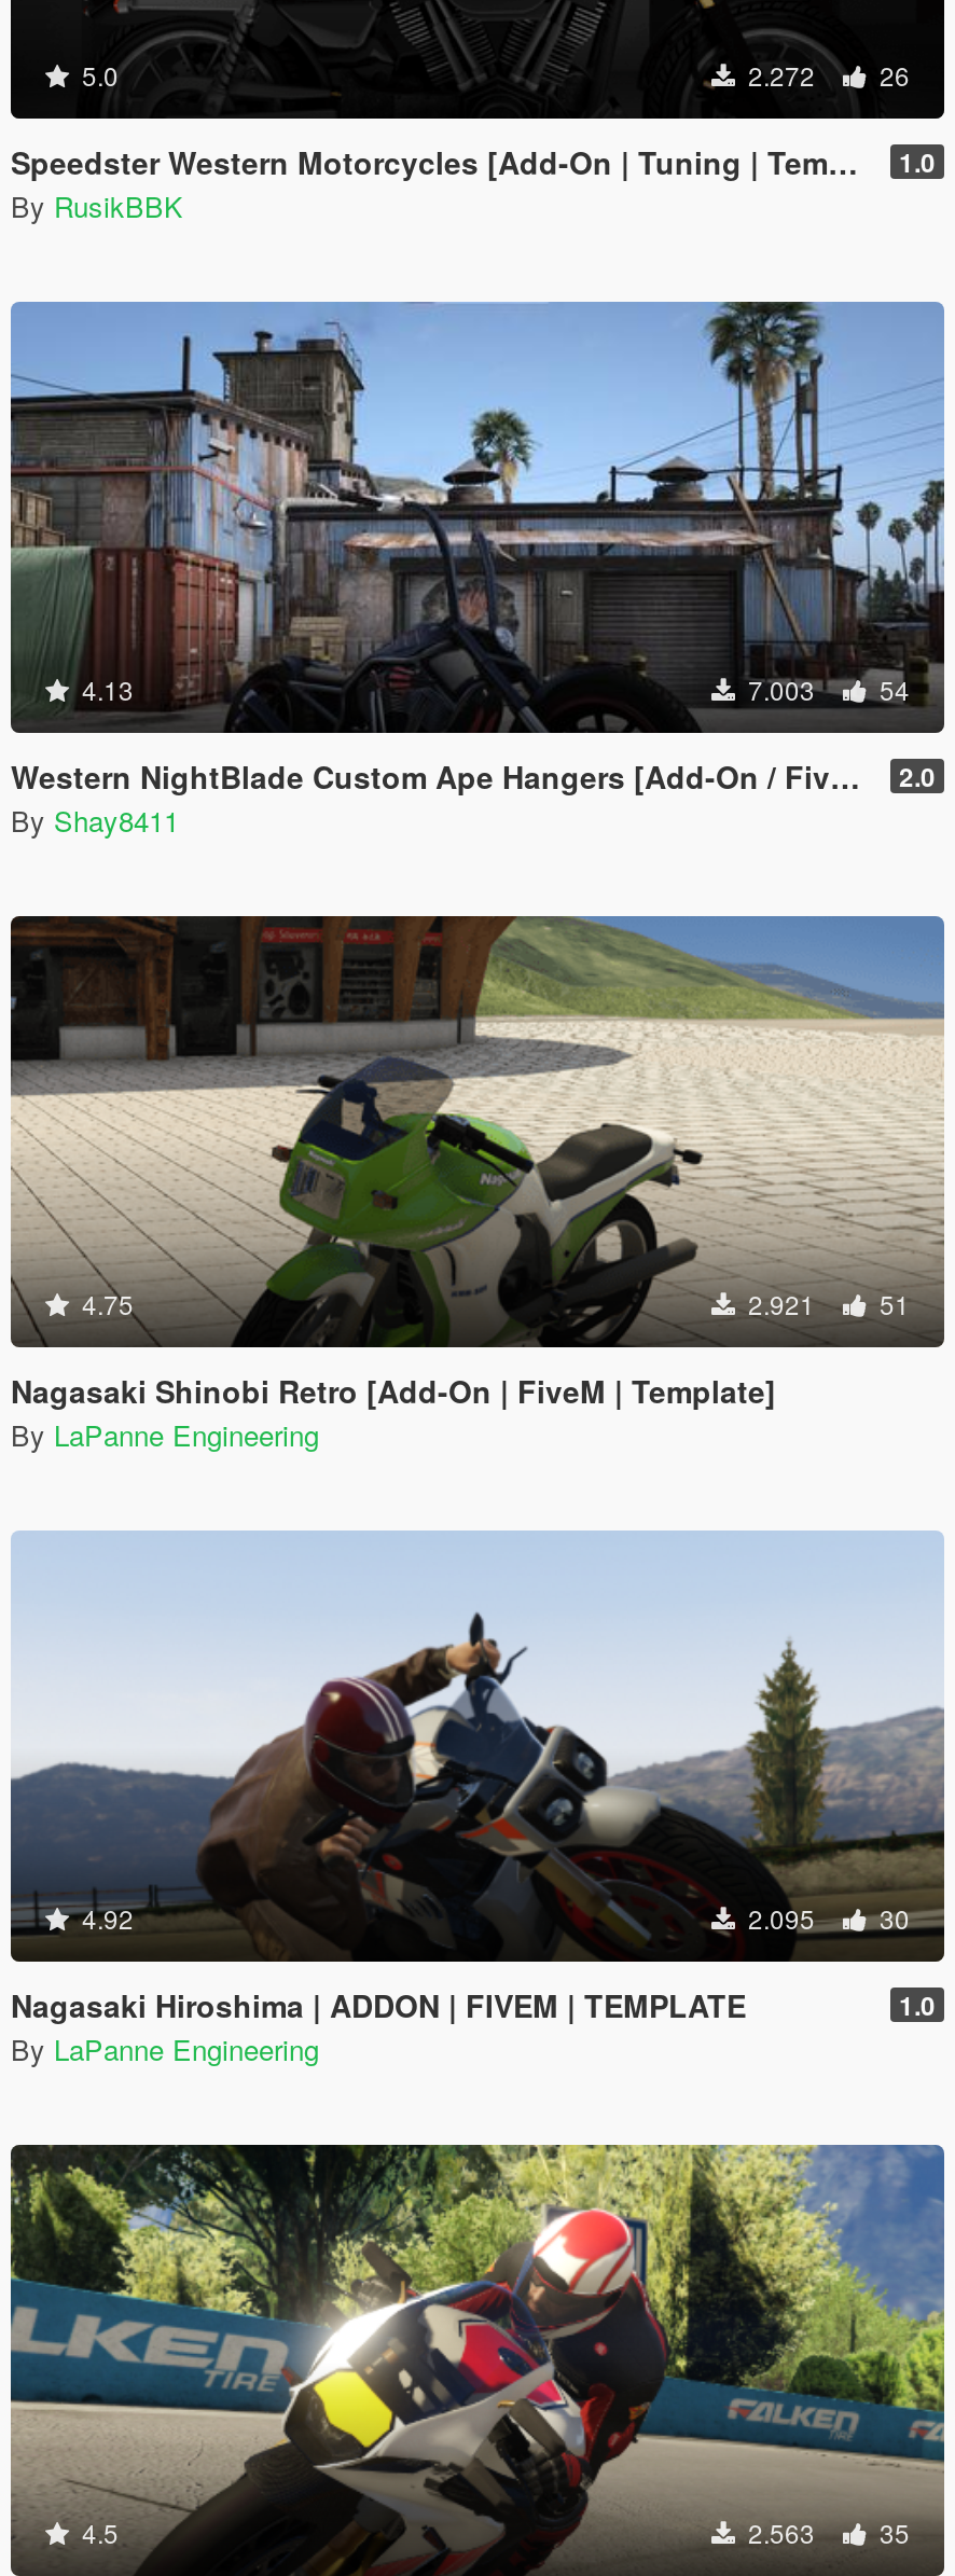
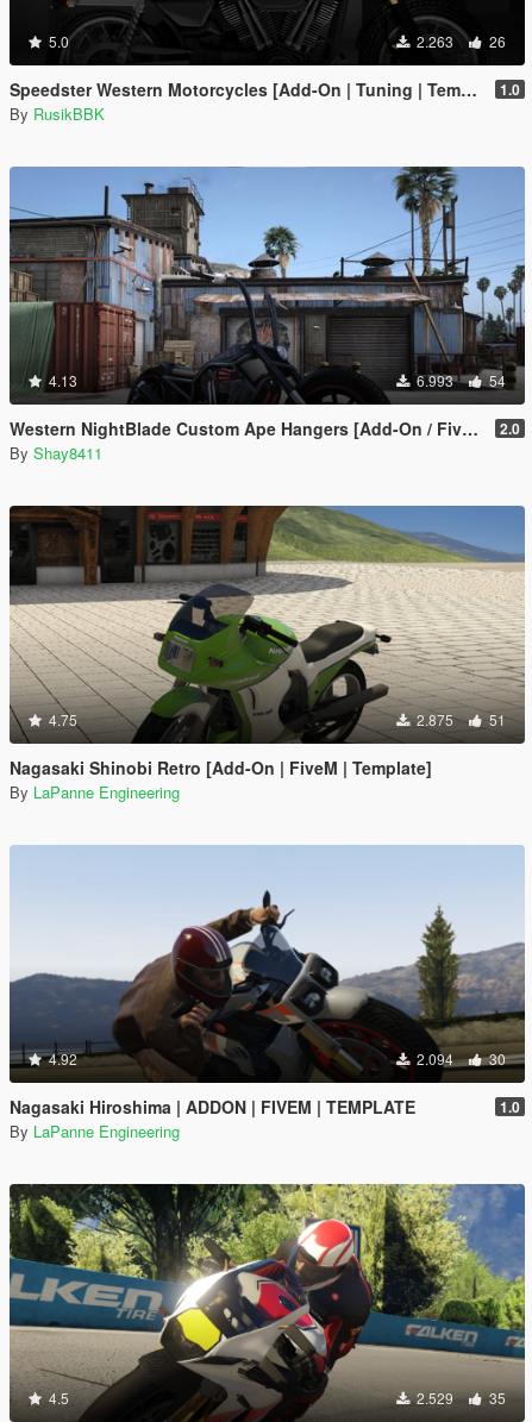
- 2.272 26
+ 2.263 26

- 7.003 54
+ 6.993 54

- 2.921 51
+ 2.875 51

- 2.095 30
+ 2.094 30

- 2.563 35
+ 2.529 35
